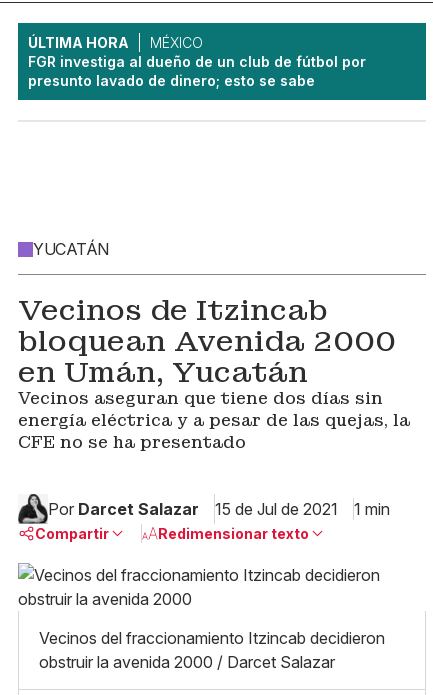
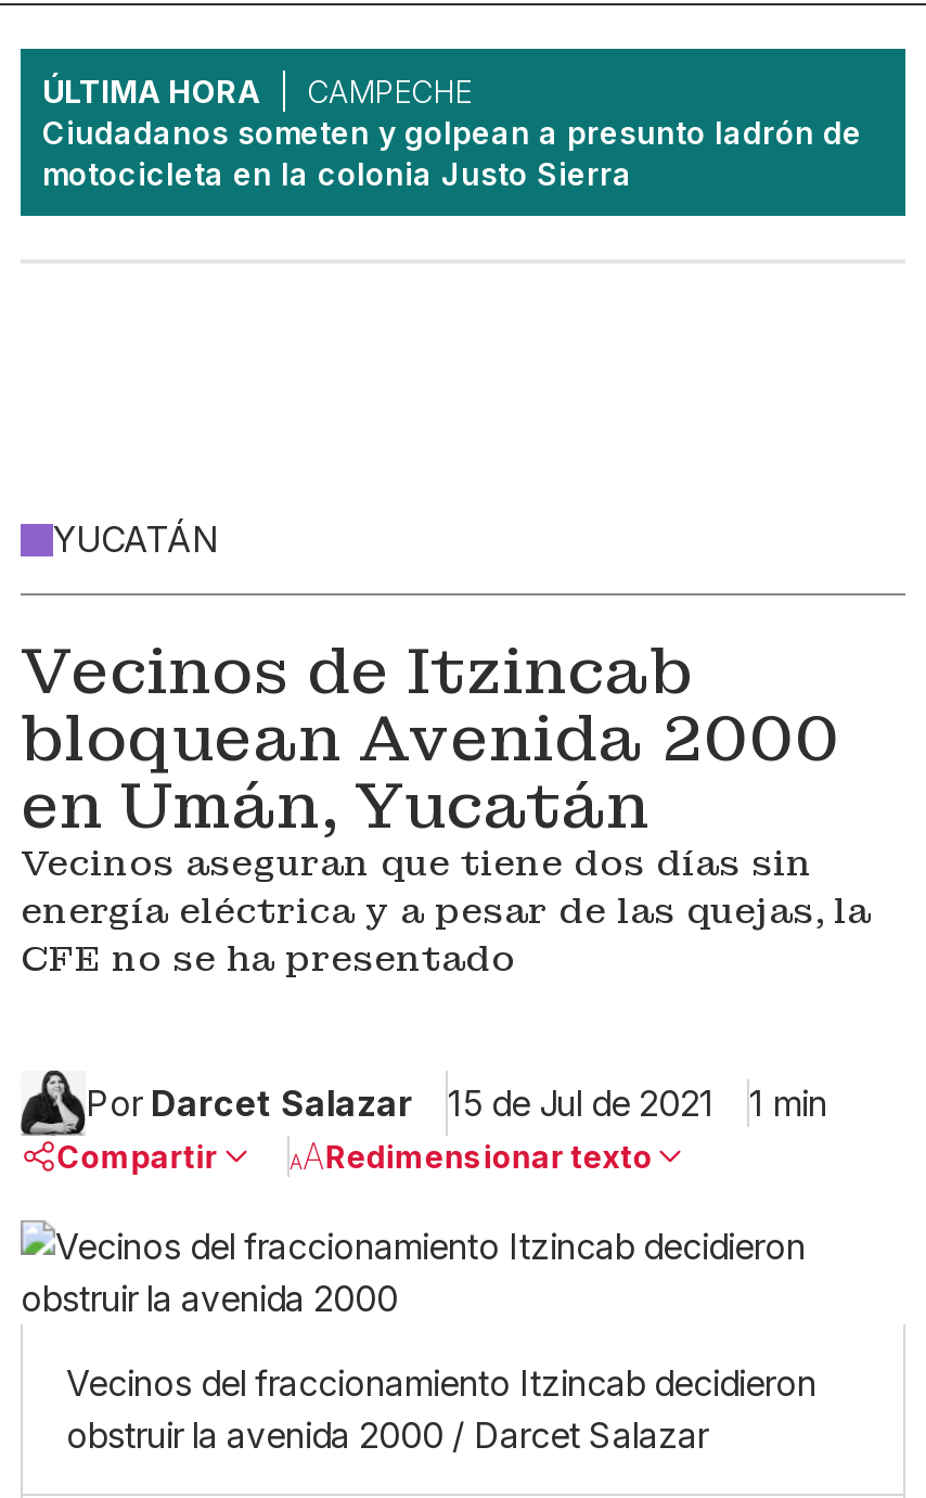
- MÉXICO
- FGR investiga al dueño de un club de fútbol por
- presunto lavado de dinero; esto se sabe
+ CAMPECHE
+ Ciudadanos someten y golpean a presunto ladrón de
+ motocicleta en la colonia Justo Sierra
